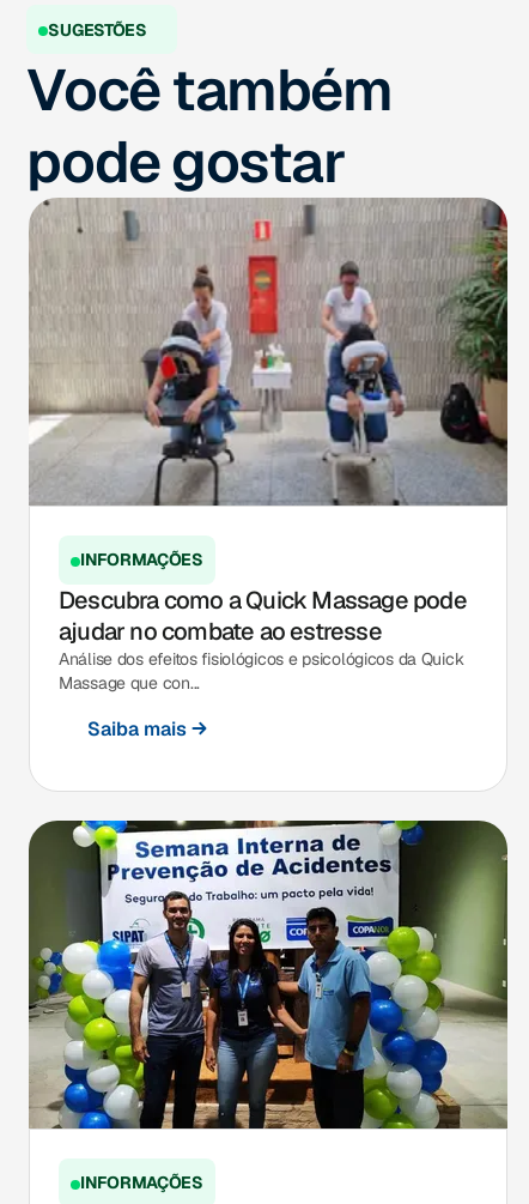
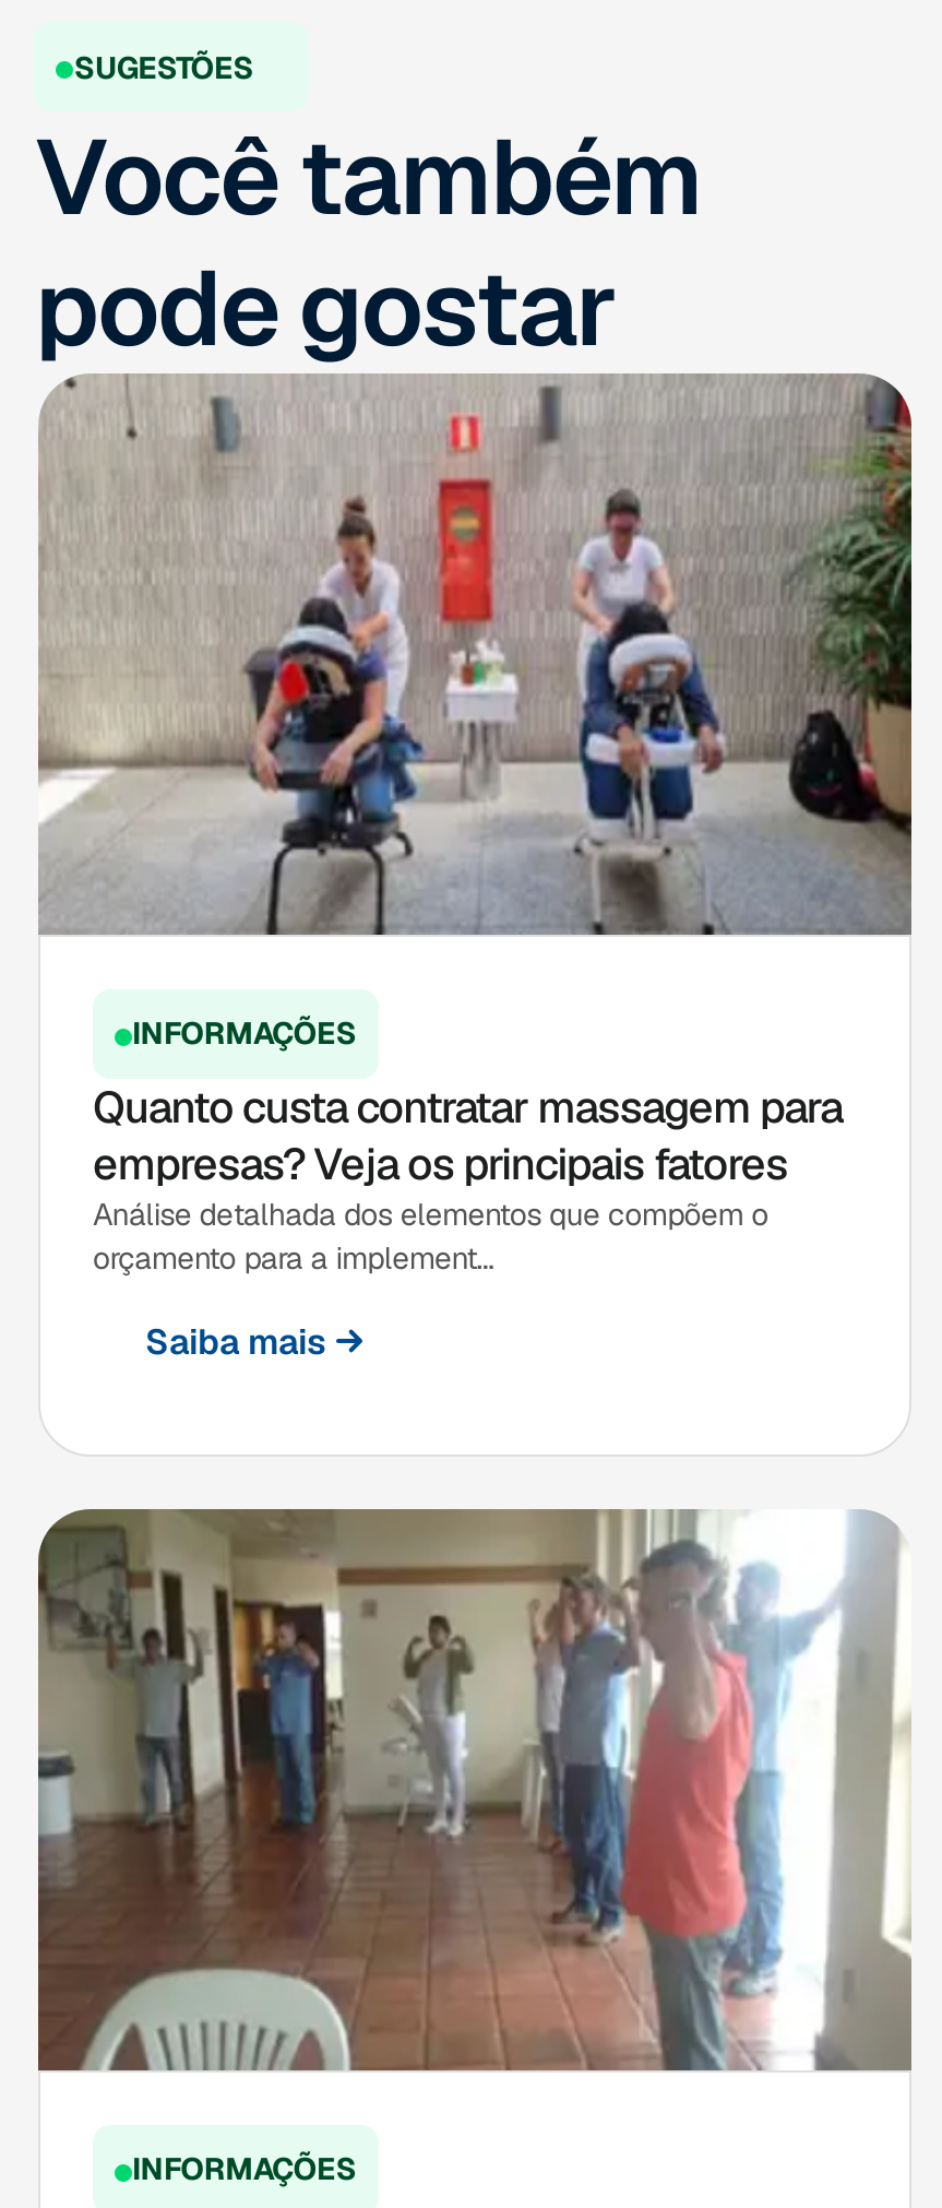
- Descubra como a Quick Massage pode
- ajudar no combate ao estresse
- Análise dos efeitos fisiológicos e psicológicos da Quick
- Massage que con...
+ Quanto custa contratar massagem para
+ empresas? Veja os principais fatores
+ Análise detalhada dos elementos que compõem o
+ orçamento para a implement...

- [image]
+ [image]
